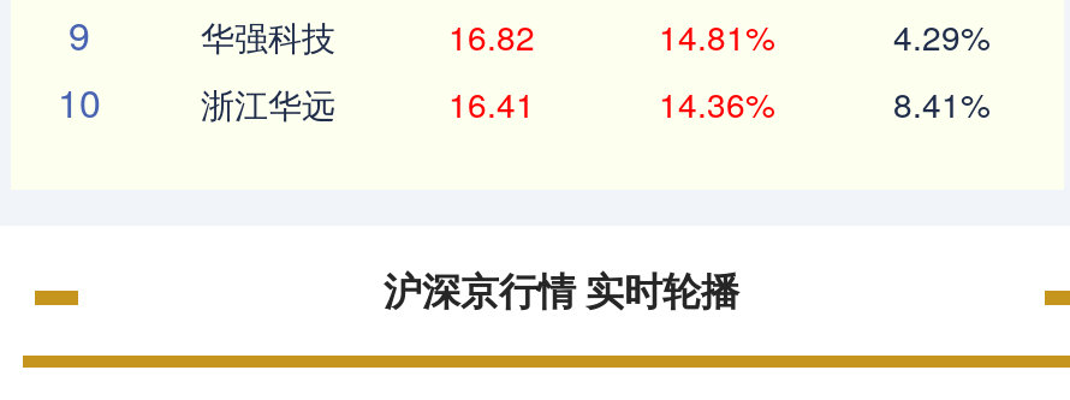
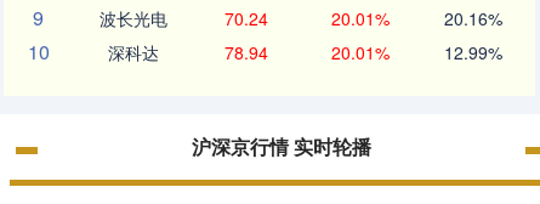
- 华强科技
- 16.82
- 14.81%
- 4.29%
+ 波长光电
+ 70.24
+ 20.01%
+ 20.16%

- 浙江华远
- 16.41
- 14.36%
- 8.41%
+ 深科达
+ 78.94
+ 20.01%
+ 12.99%
